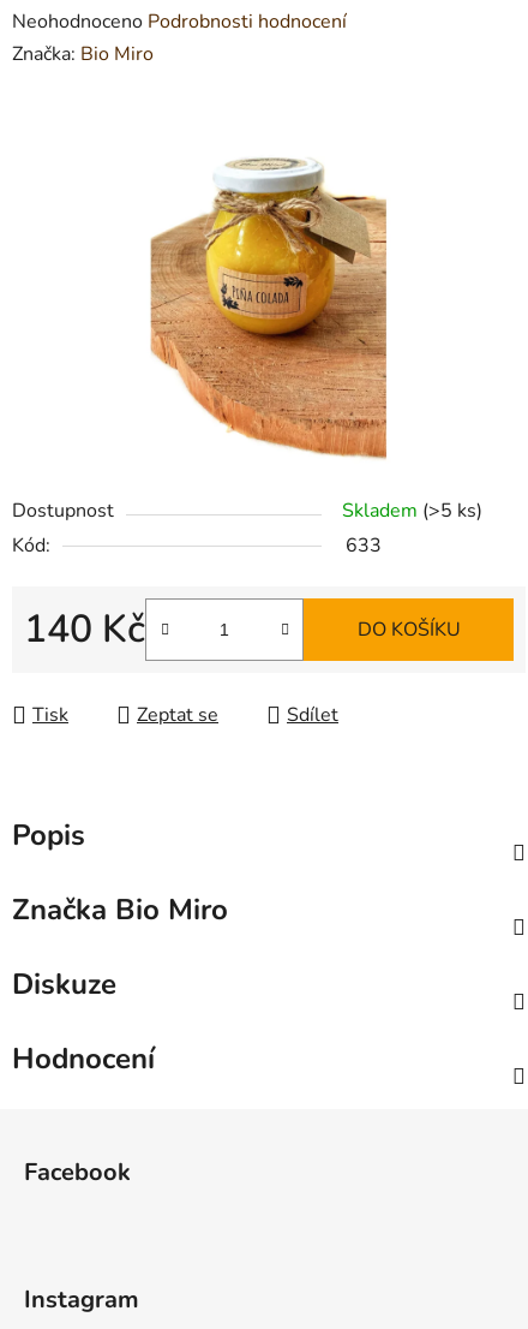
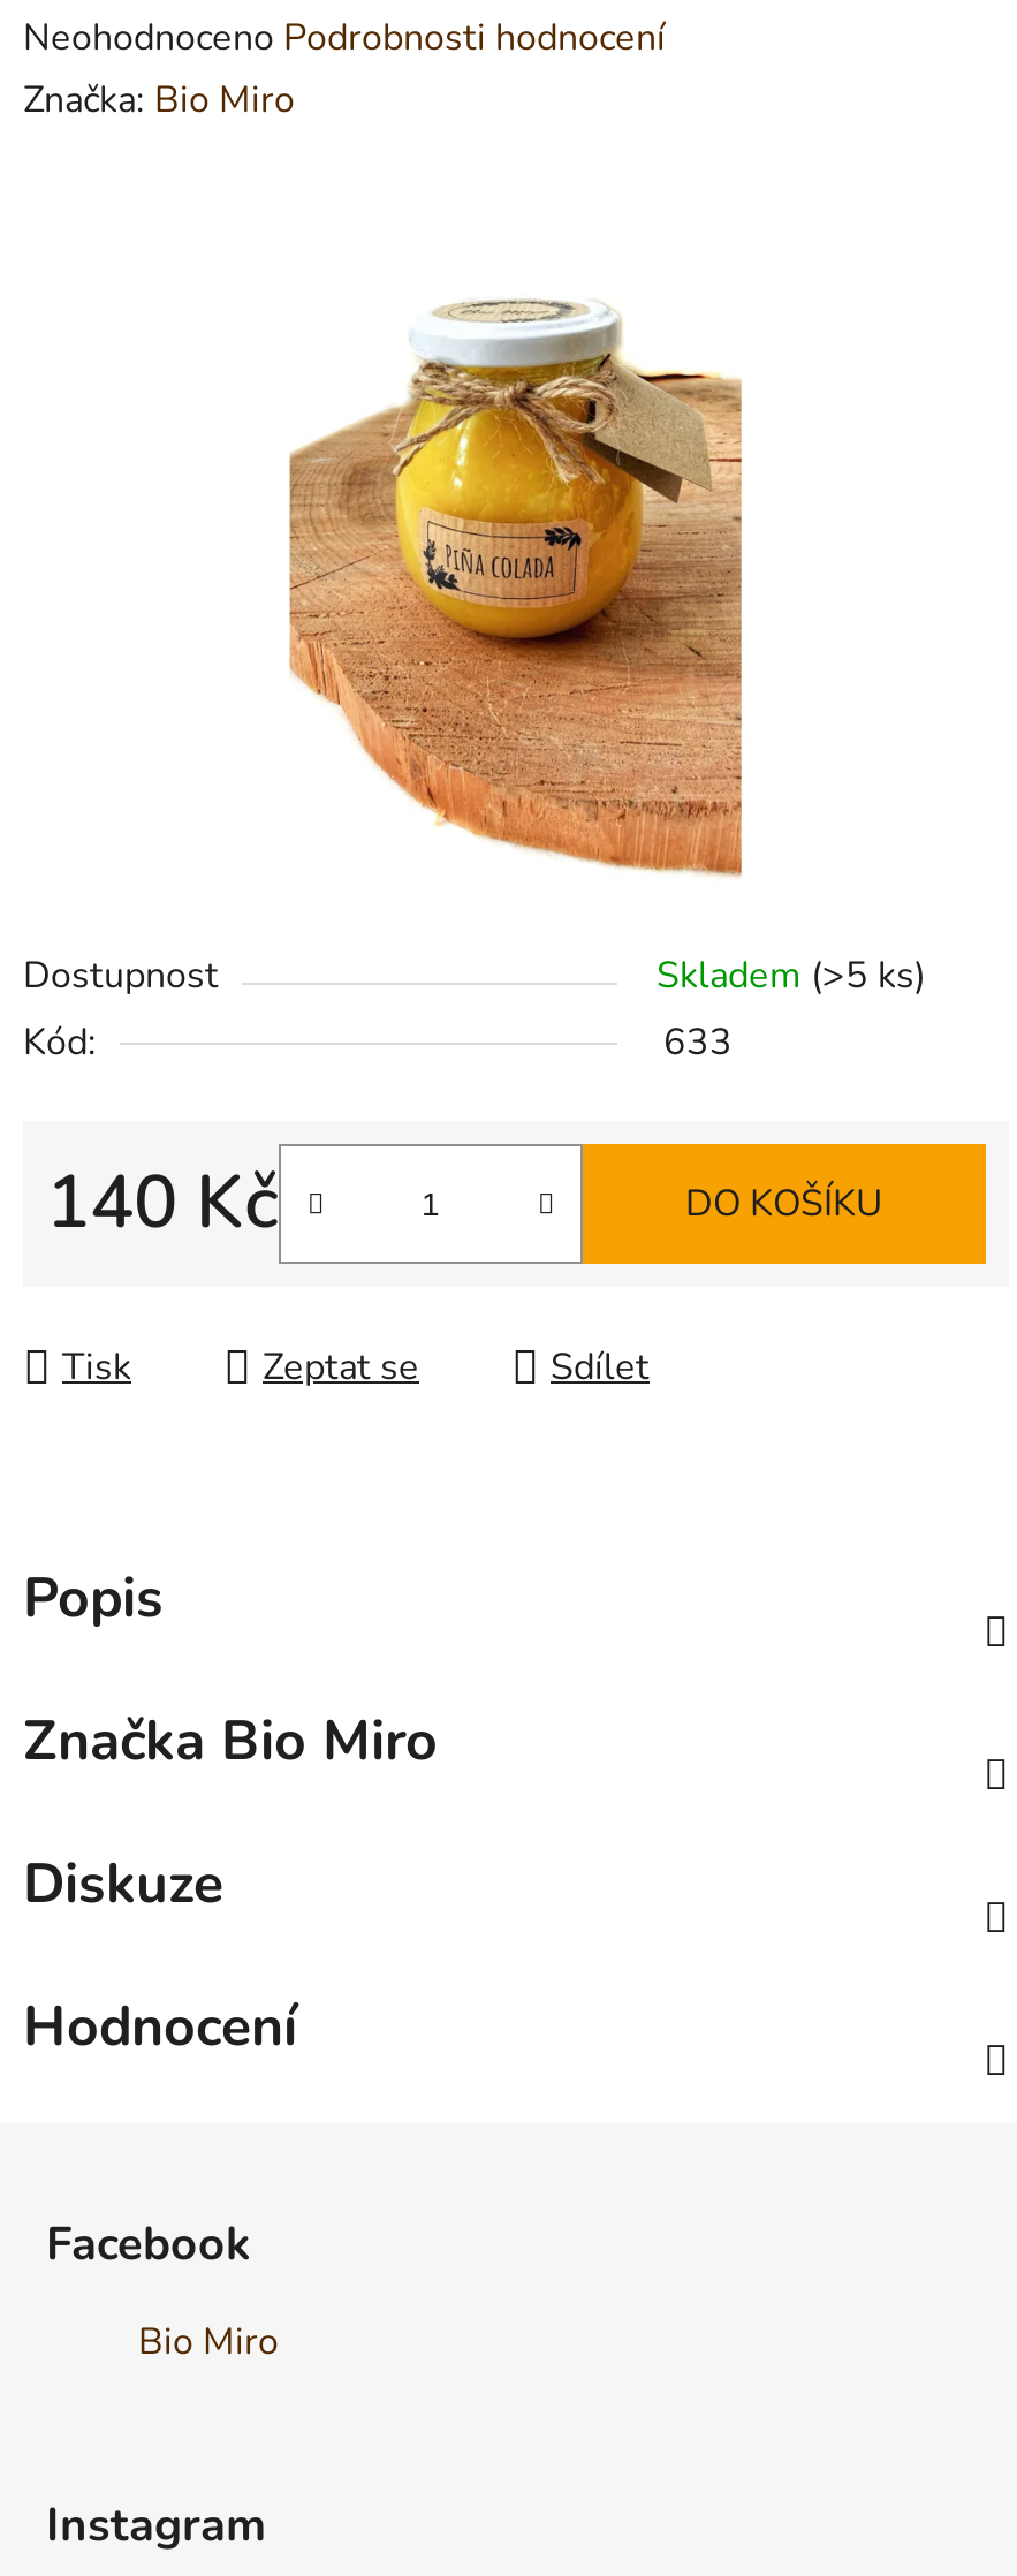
+ Bio Miro
